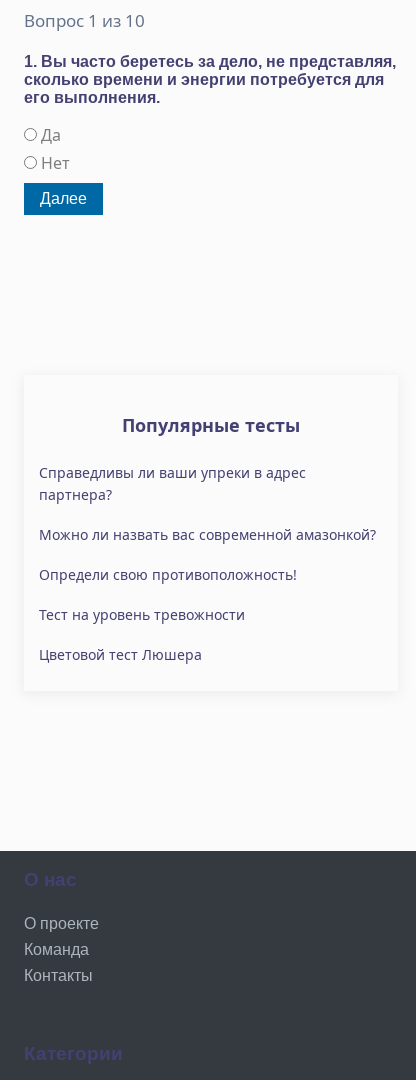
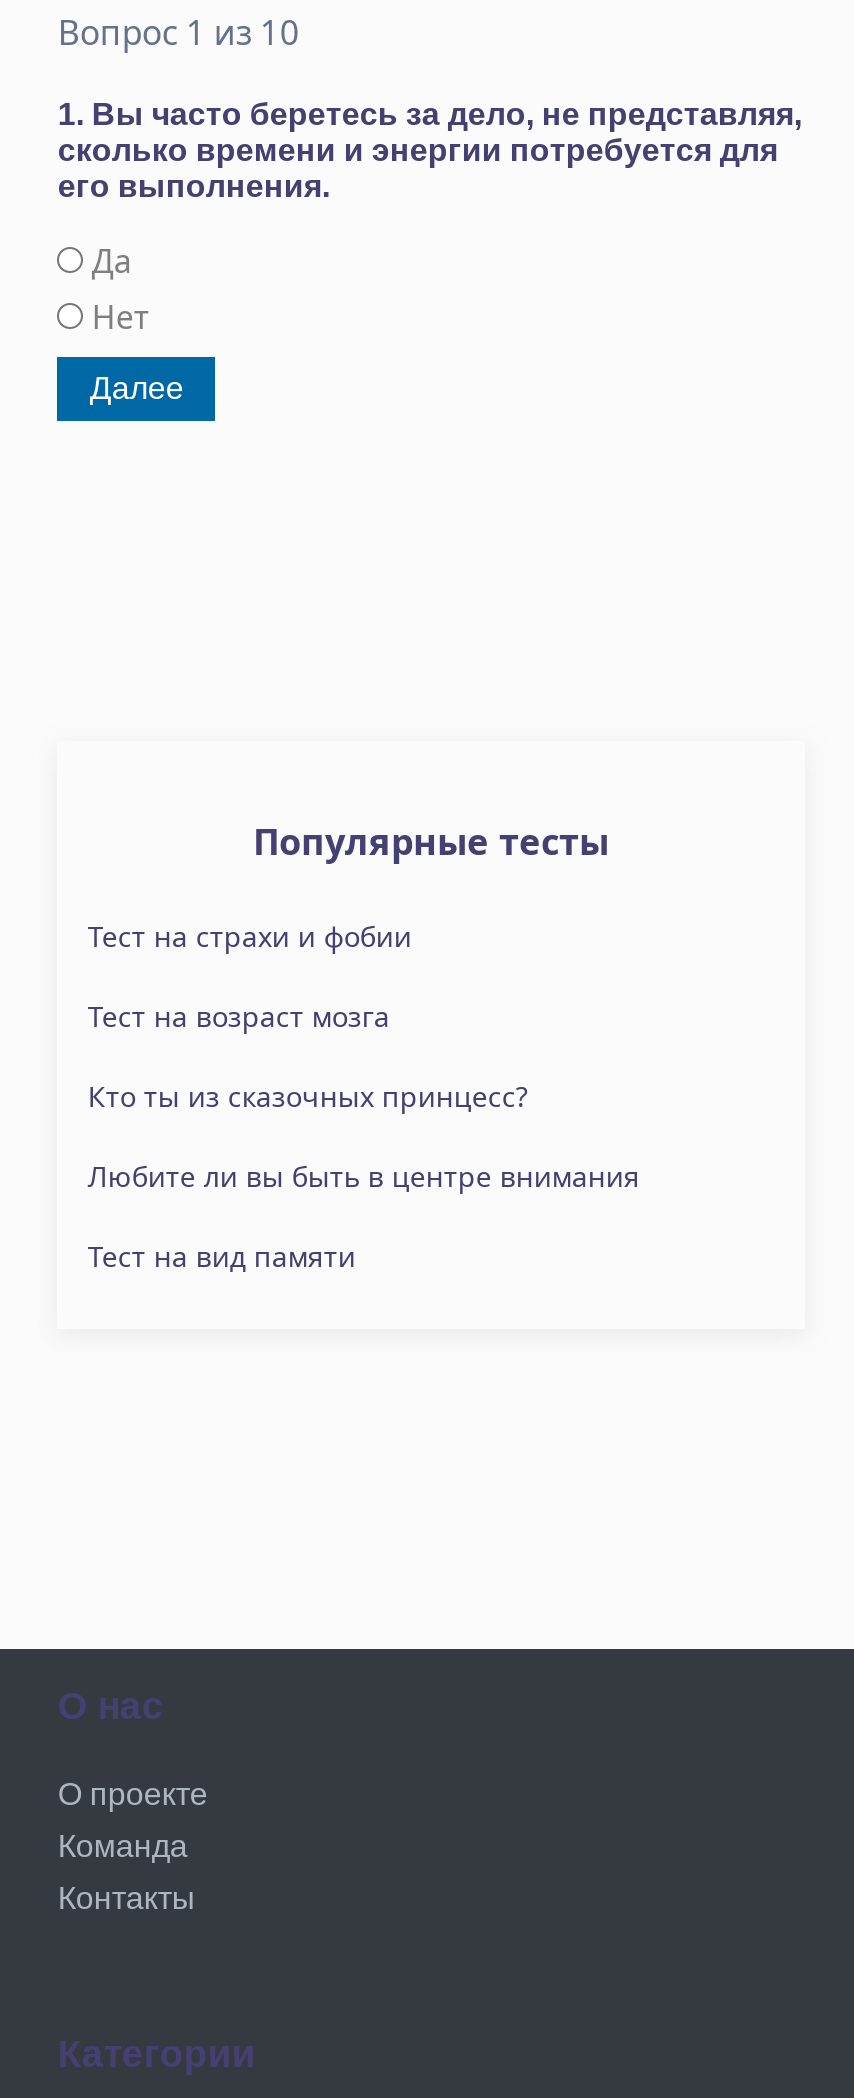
- Справедливы ли ваши упреки в адрес
- партнера?
+ Тест на страхи и фобии

- Можно ли назвать вас современной амазонкой?
+ Тест на возраст мозга

- Определи свою противоположность!
+ Кто ты из сказочных принцесс?

- Тест на уровень тревожности
+ Любите ли вы быть в центре внимания

- Цветовой тест Люшера
+ Тест на вид памяти
